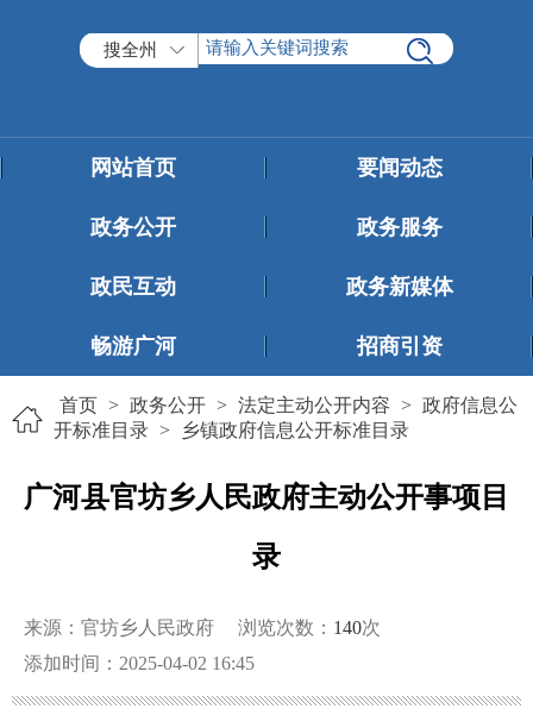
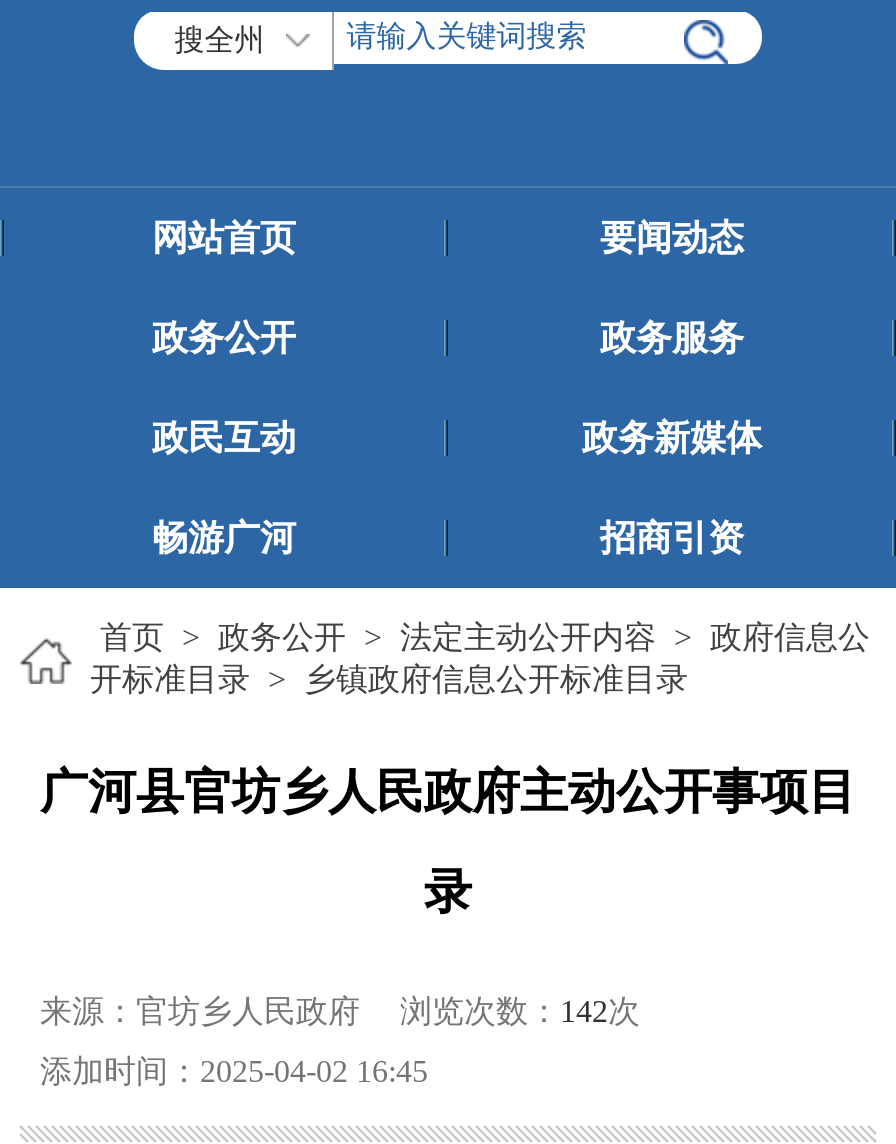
- 来源：官坊乡人民政府 浏览次数：140次
+ 来源：官坊乡人民政府 浏览次数：142次
